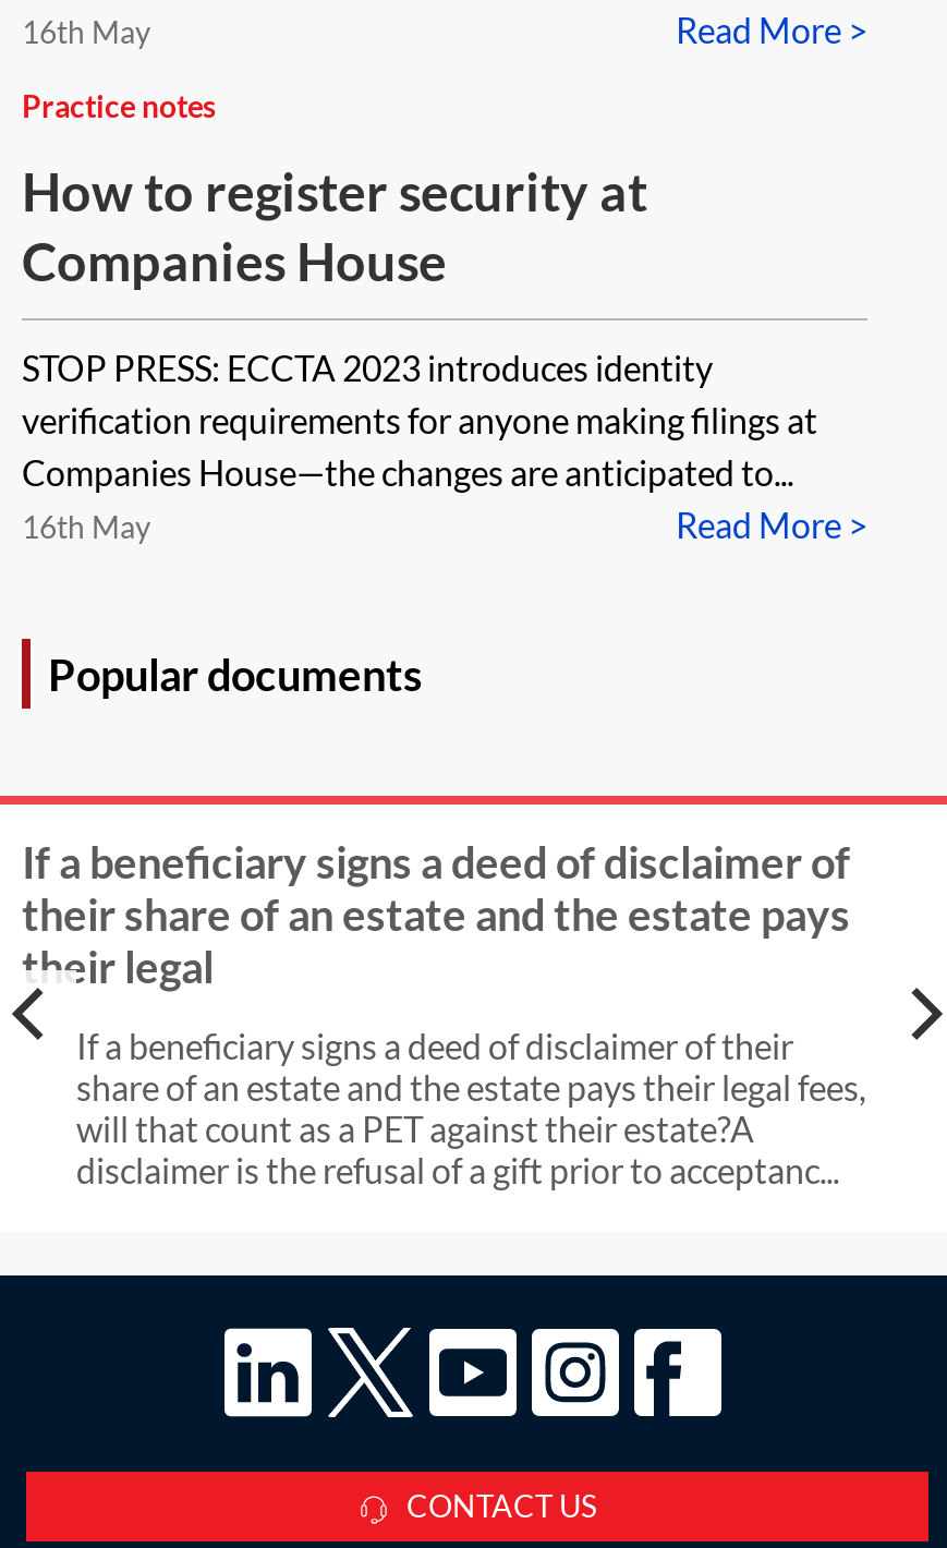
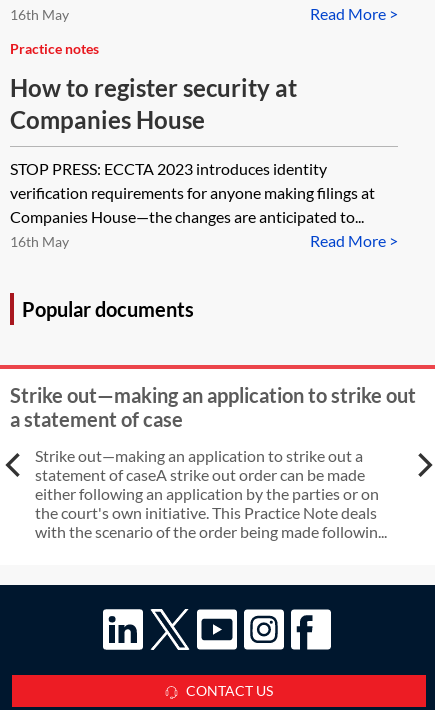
- If a beneficiary signs a deed of disclaimer of
- their share of an estate and the estate pays
- their legal
+ Strike out—making an application to strike out
+ a statement of case

- If a beneficiary signs a deed of disclaimer of their
- share of an estate and the estate pays their legal fees,
- will that count as a PET against their estate?A
- disclaimer is the refusal of a gift prior to acceptanc...
+ Strike out—making an application to strike out a
+ statement of caseA strike out order can be made
+ either following an application by the parties or on
+ the court's own initiative. This Practice Note deals
+ with the scenario of the order being made followin...
